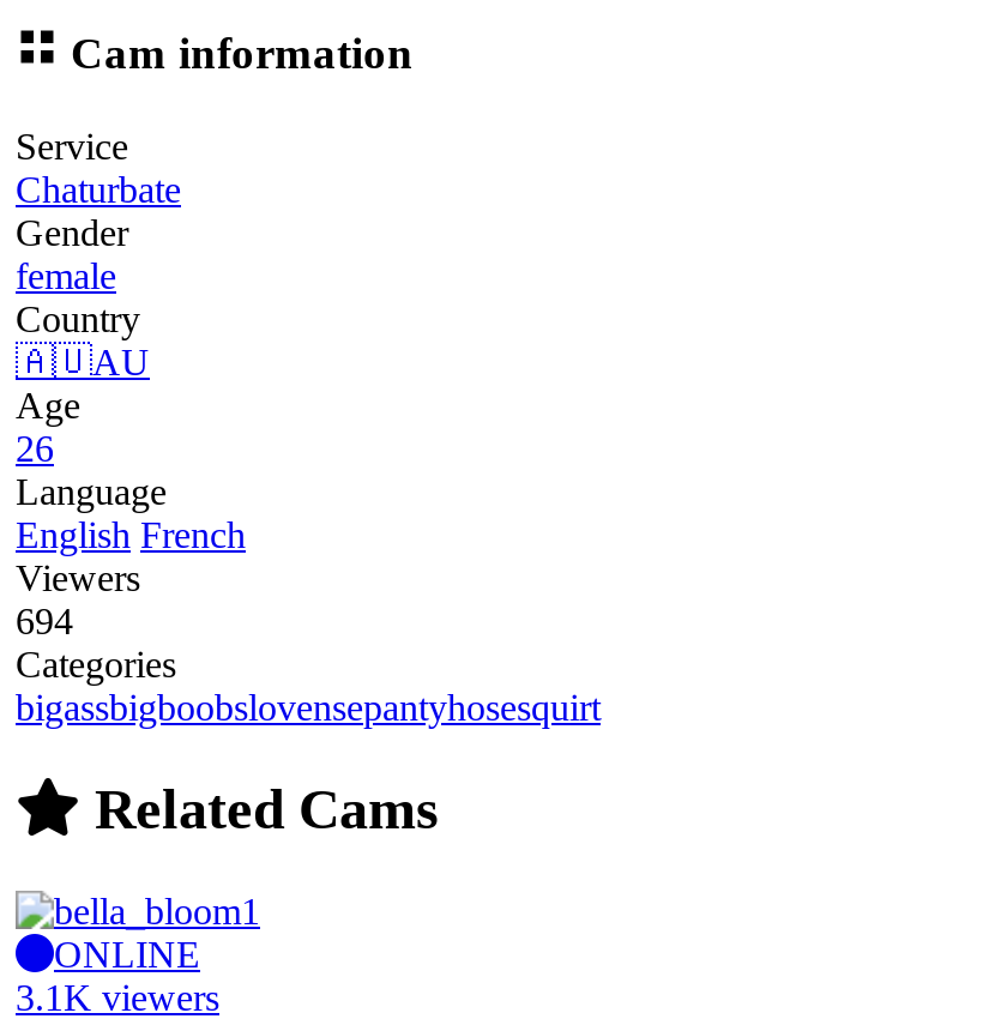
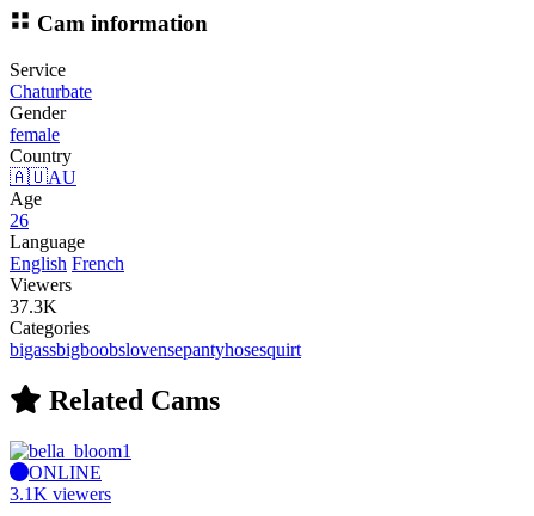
- 694
+ 37.3K
